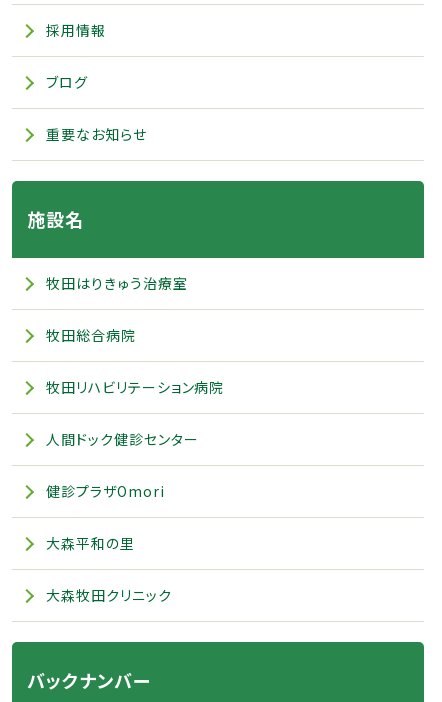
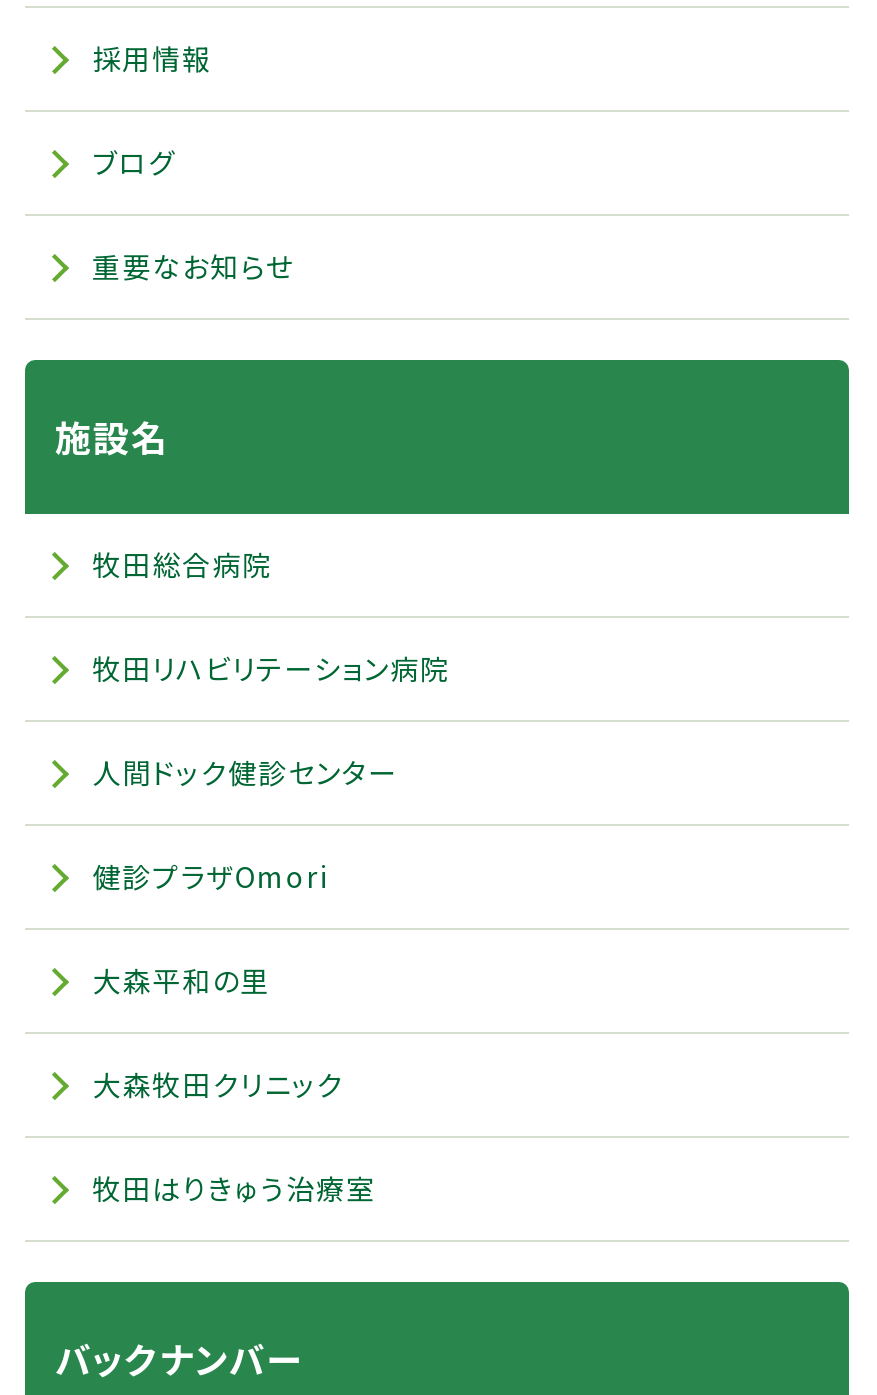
moved down: 牧田はりきゅう治療室

moved up: 牧田総合病院 | 牧田リハビリテーション病院 | 人間ドック健診センター | 健診プラザOmori | 大森平和の里 | 大森牧田クリニック
